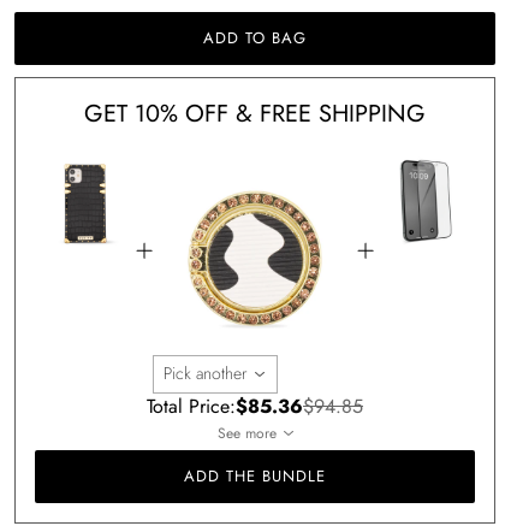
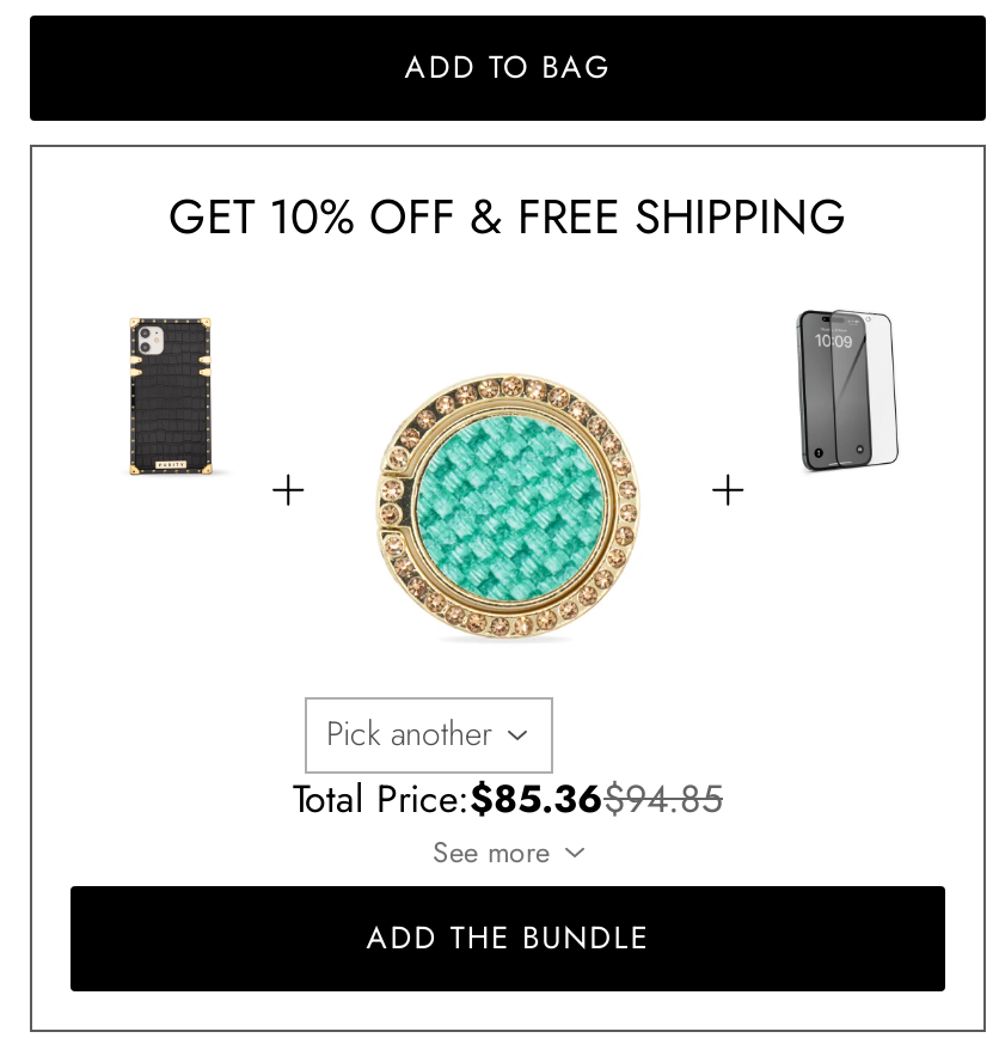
- [image]
+ [image]
